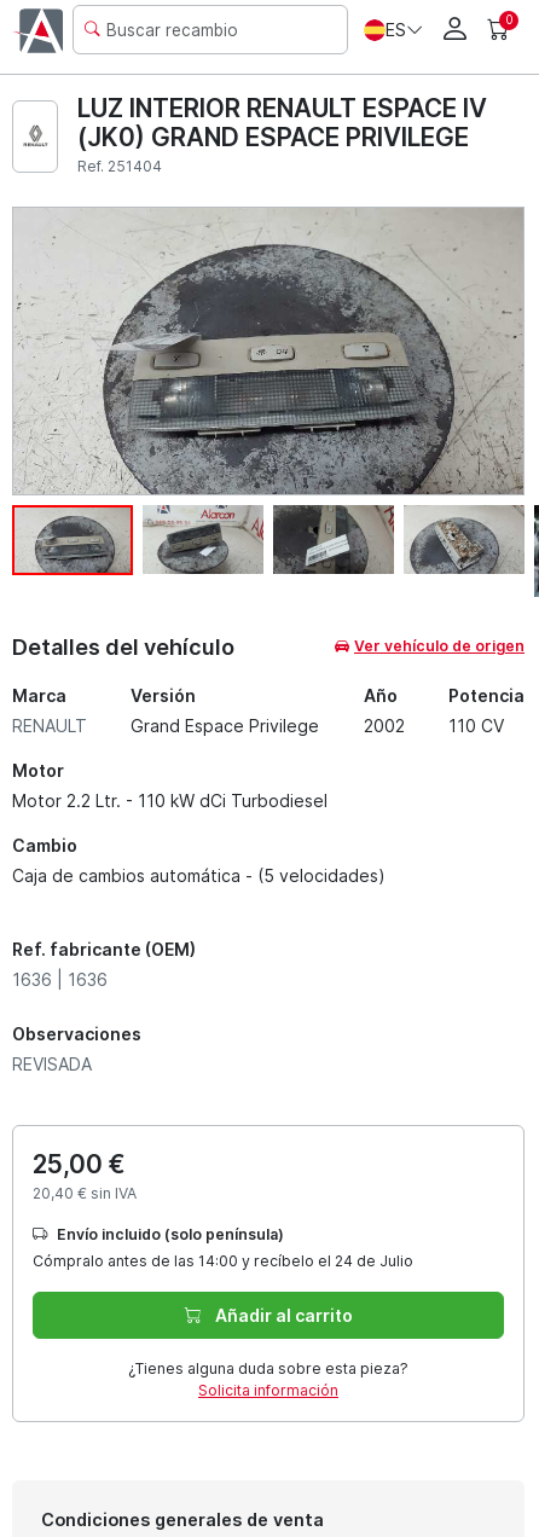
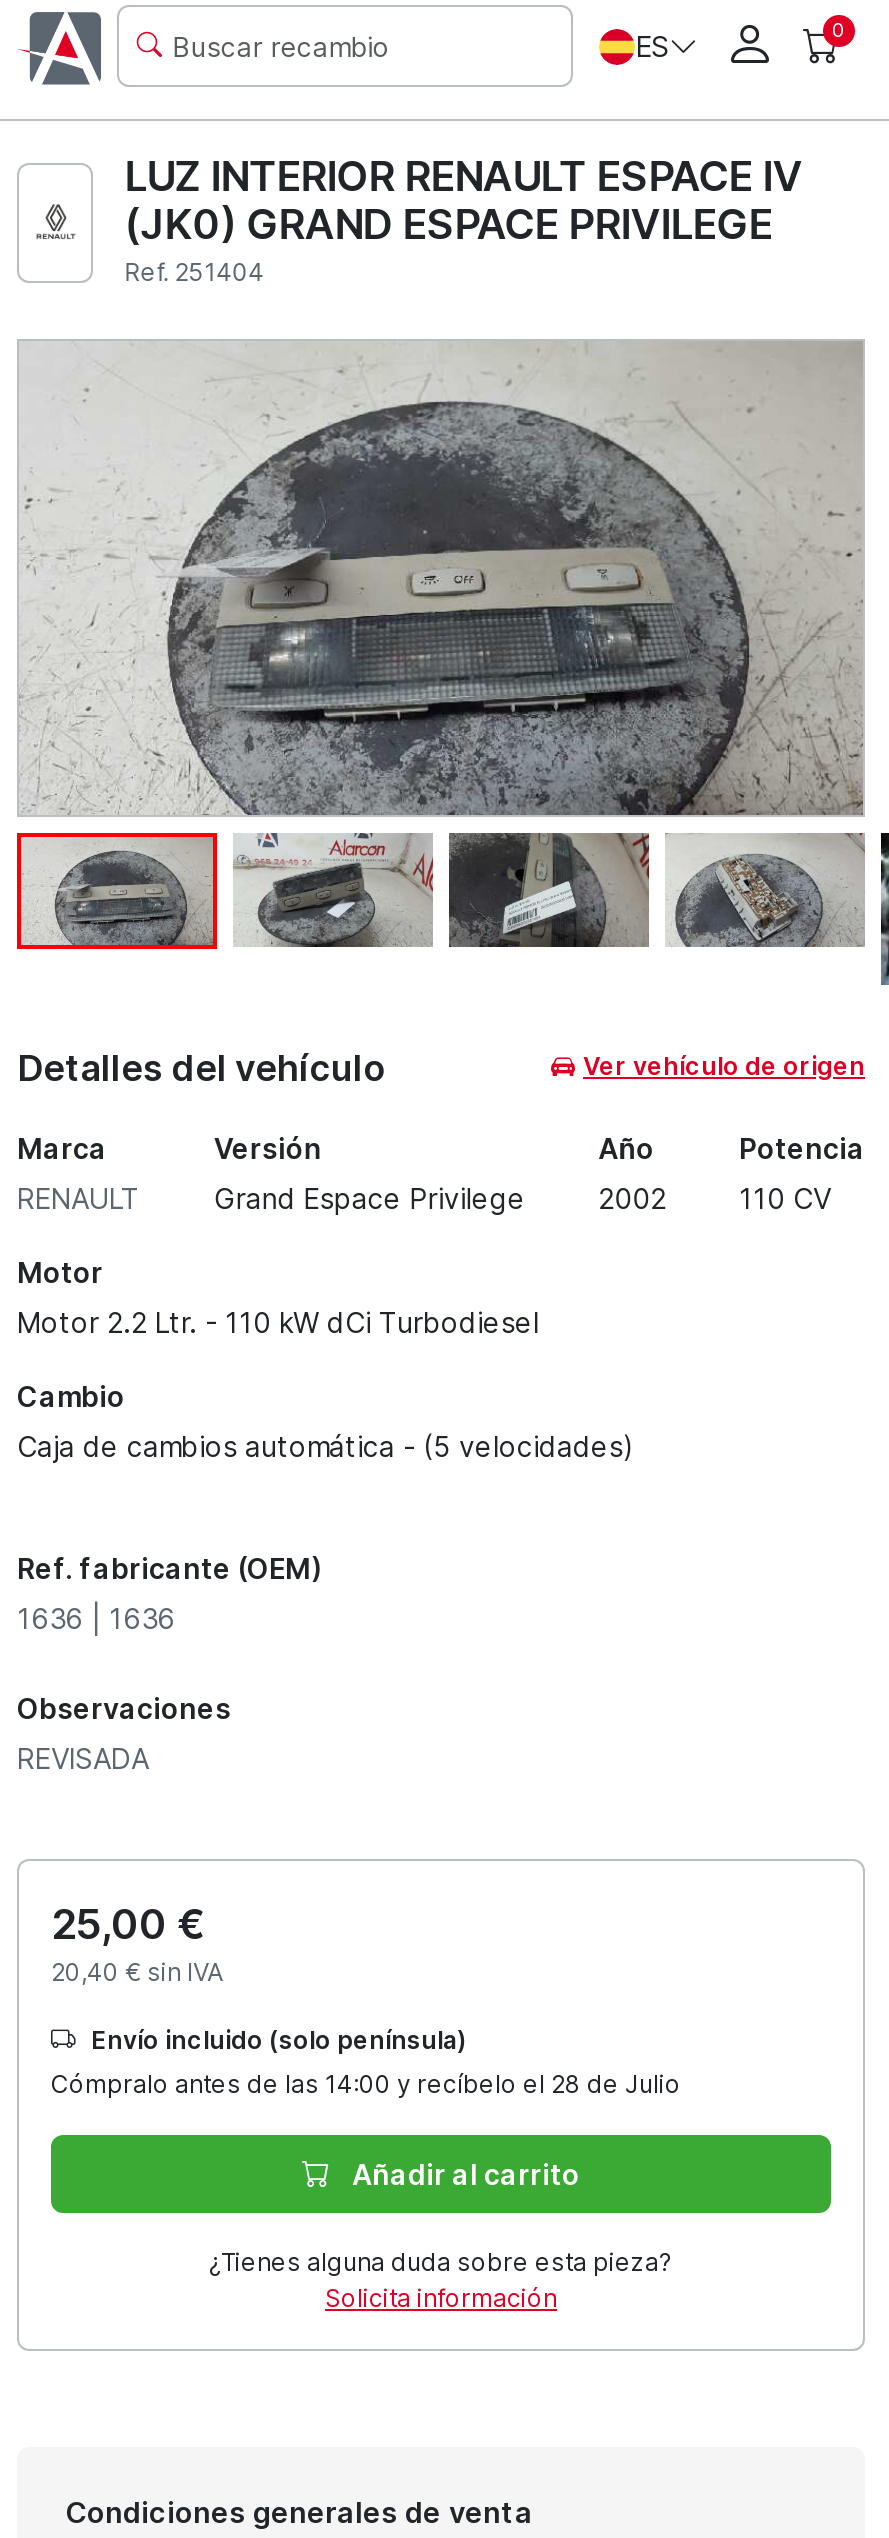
- Cómpralo antes de las 14:00 y recíbelo el 24 de Julio
+ Cómpralo antes de las 14:00 y recíbelo el 28 de Julio
